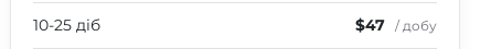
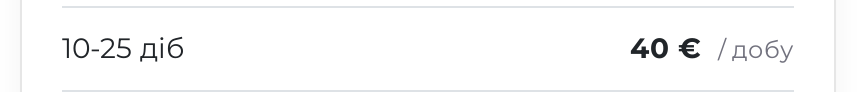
- $47 / добу
+ 40 € / добу
